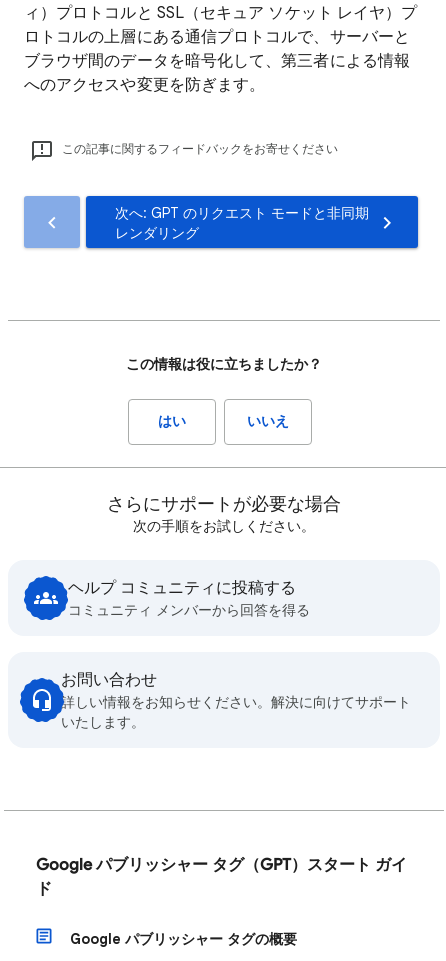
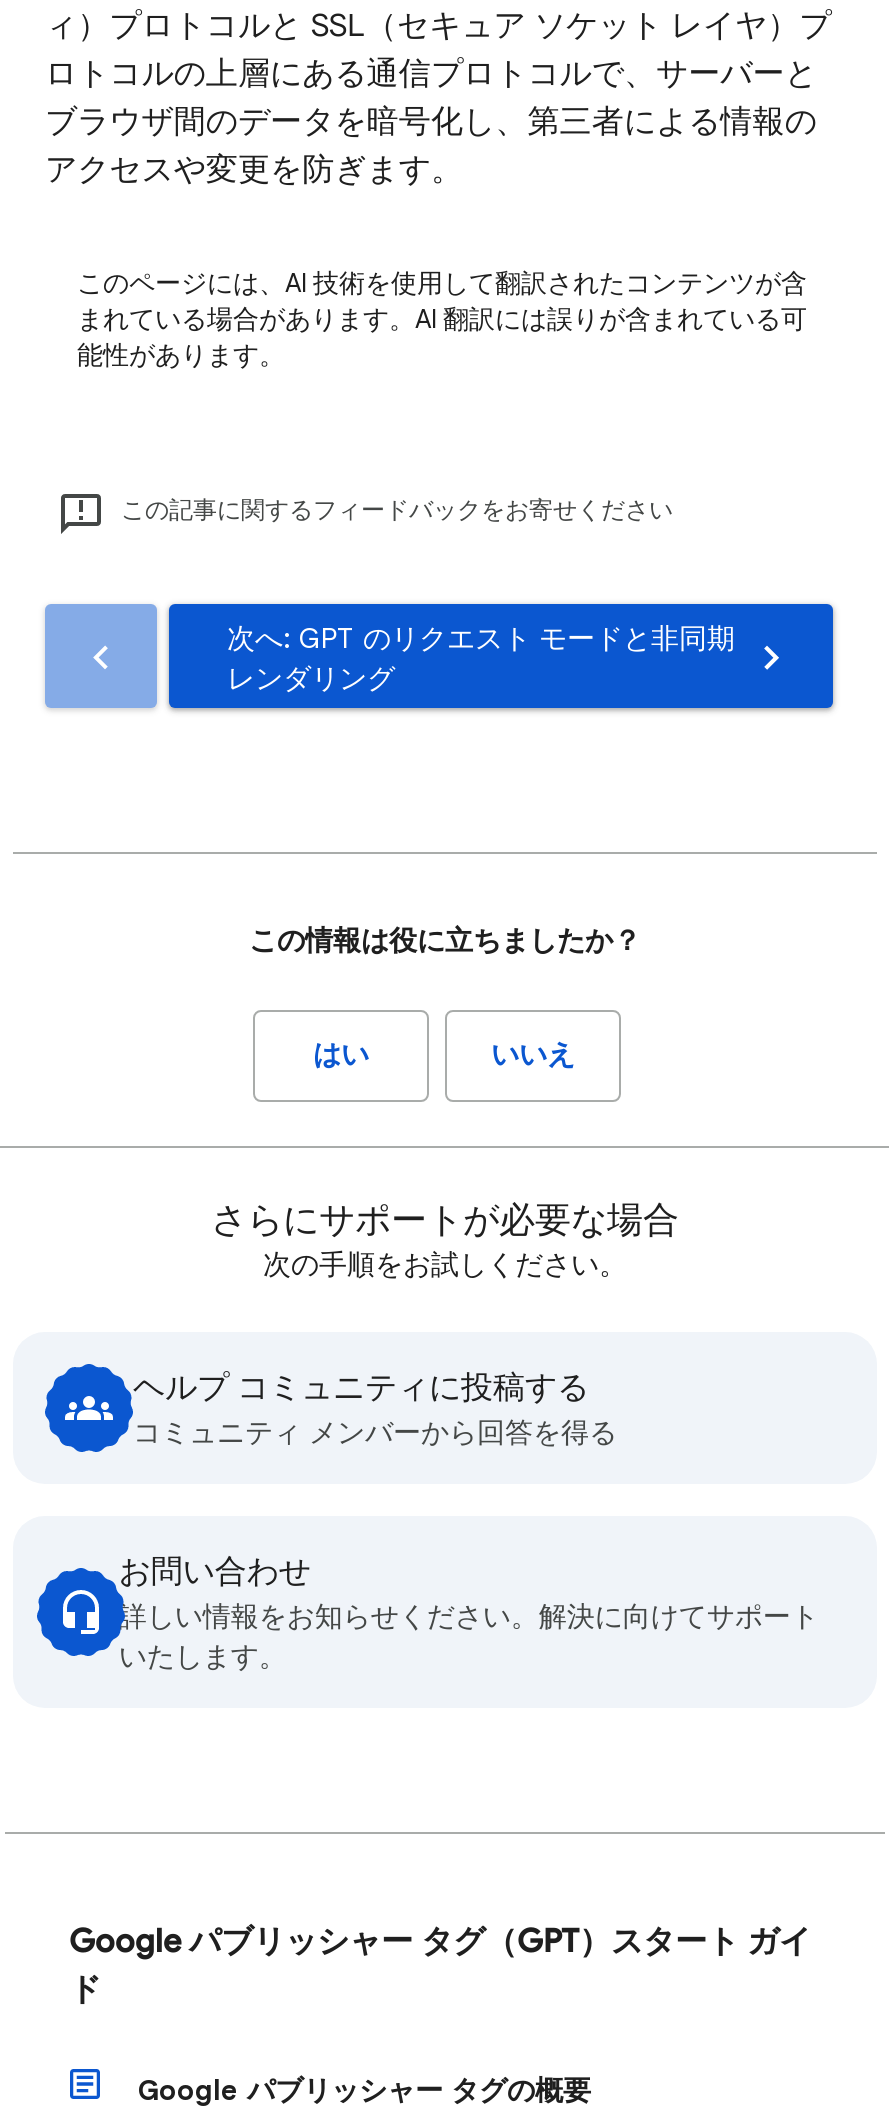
- ブラウザ間のデータを暗号化して、第三者による情報
- へのアクセスや変更を防ぎます。
+ ブラウザ間のデータを暗号化し、第三者による情報の
+ アクセスや変更を防ぎます。
+ このページには、AI 技術を使用して翻訳されたコンテンツが含
+ まれている場合があります。AI 翻訳には誤りが含まれている可
+ 能性があります。
